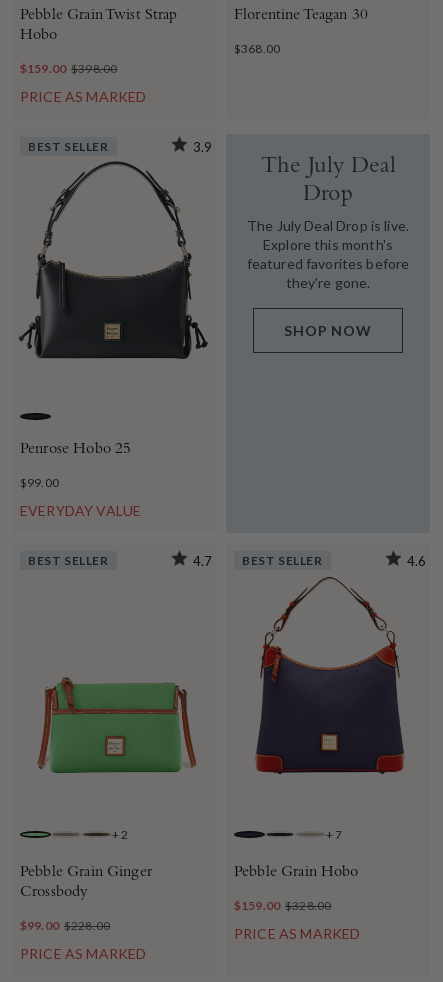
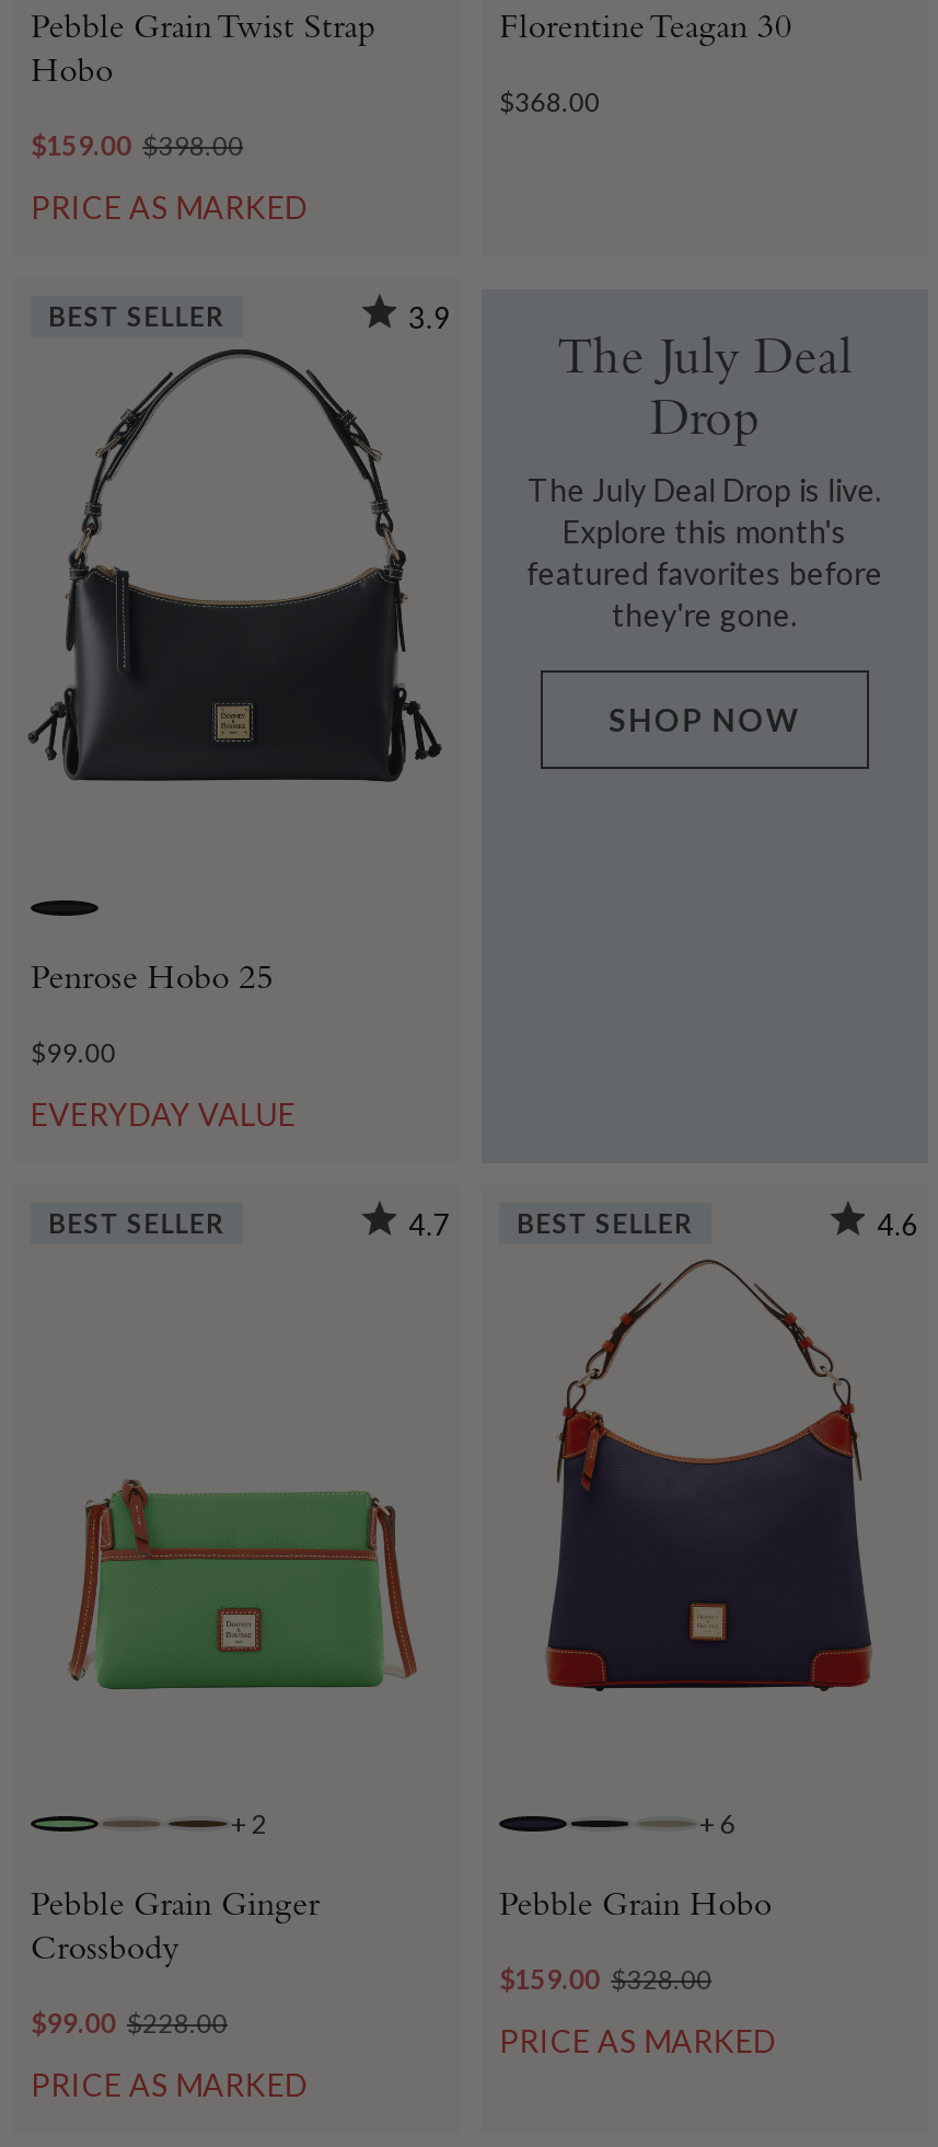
- + 7
+ + 6
